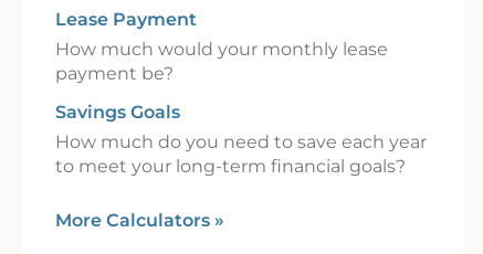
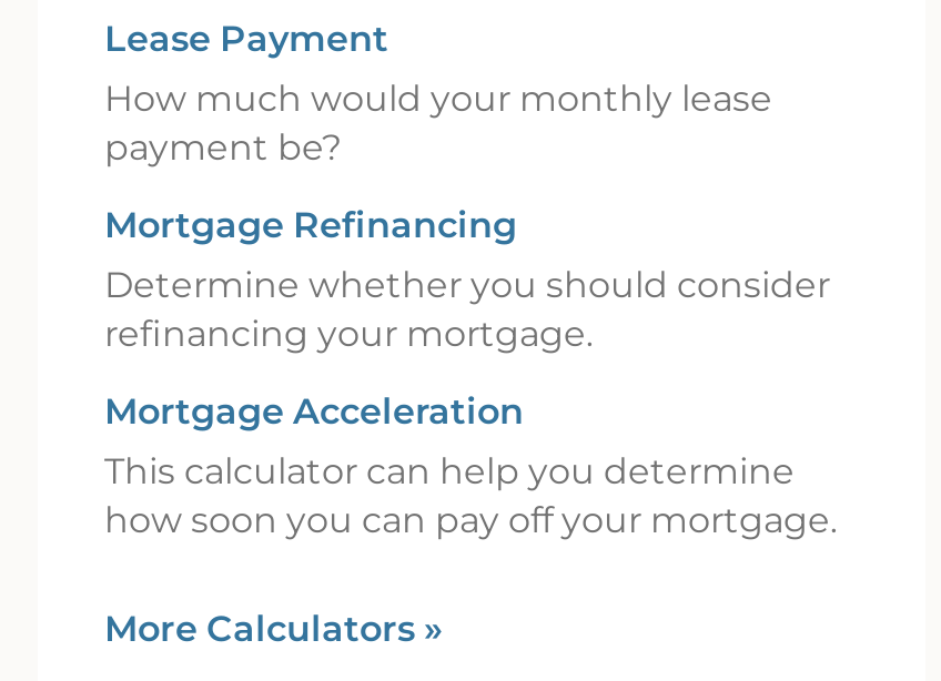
- Savings Goals
- How much do you need to save each year
- to meet your long-term financial goals?
+ Mortgage Refinancing
+ Determine whether you should consider
+ refinancing your mortgage.
+ Mortgage Acceleration
+ This calculator can help you determine
+ how soon you can pay off your mortgage.
